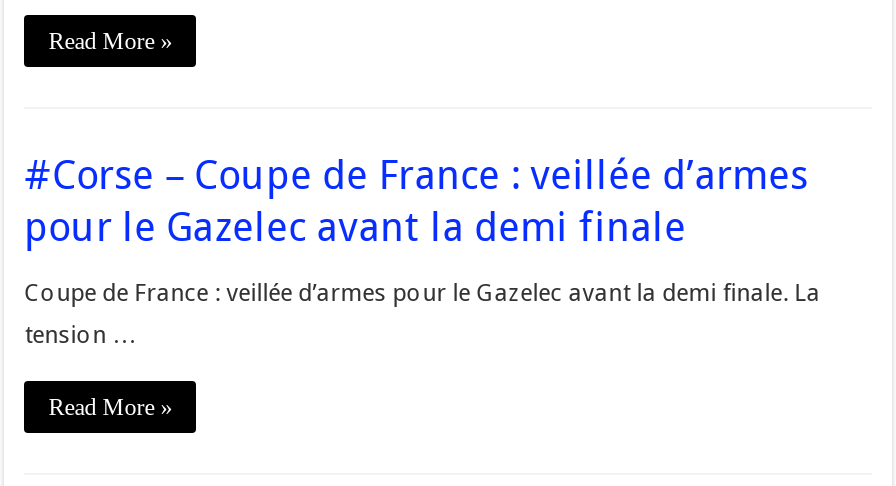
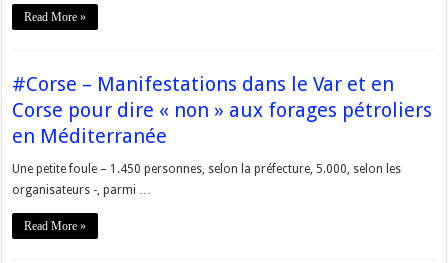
- #Corse – Coupe de France : veillée d’armes
- pour le Gazelec avant la demi finale
+ #Corse – Manifestations dans le Var et en
+ Corse pour dire « non » aux forages pétroliers
+ en Méditerranée

- Coupe de France : veillée d’armes pour le Gazelec avant la demi finale. La
+ Une petite foule – 1.450 personnes, selon la préfecture, 5.000, selon les

- tension …
+ organisateurs -, parmi …
